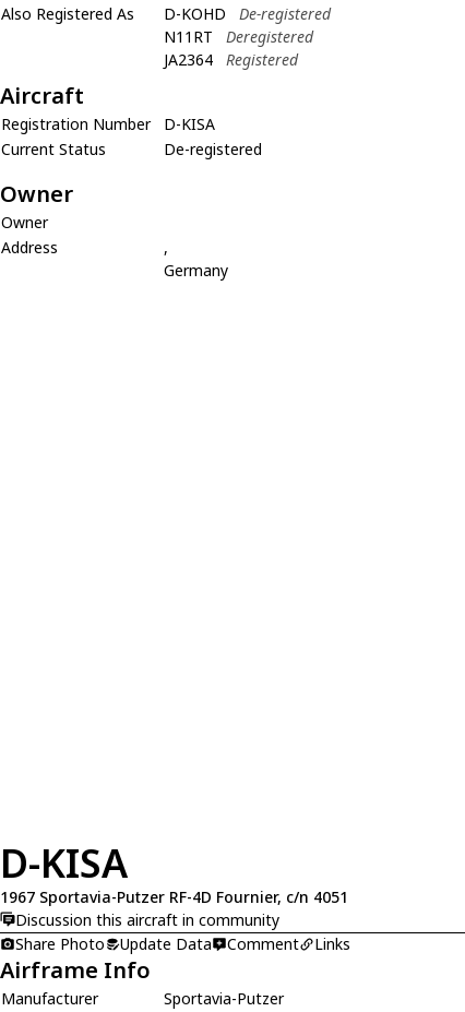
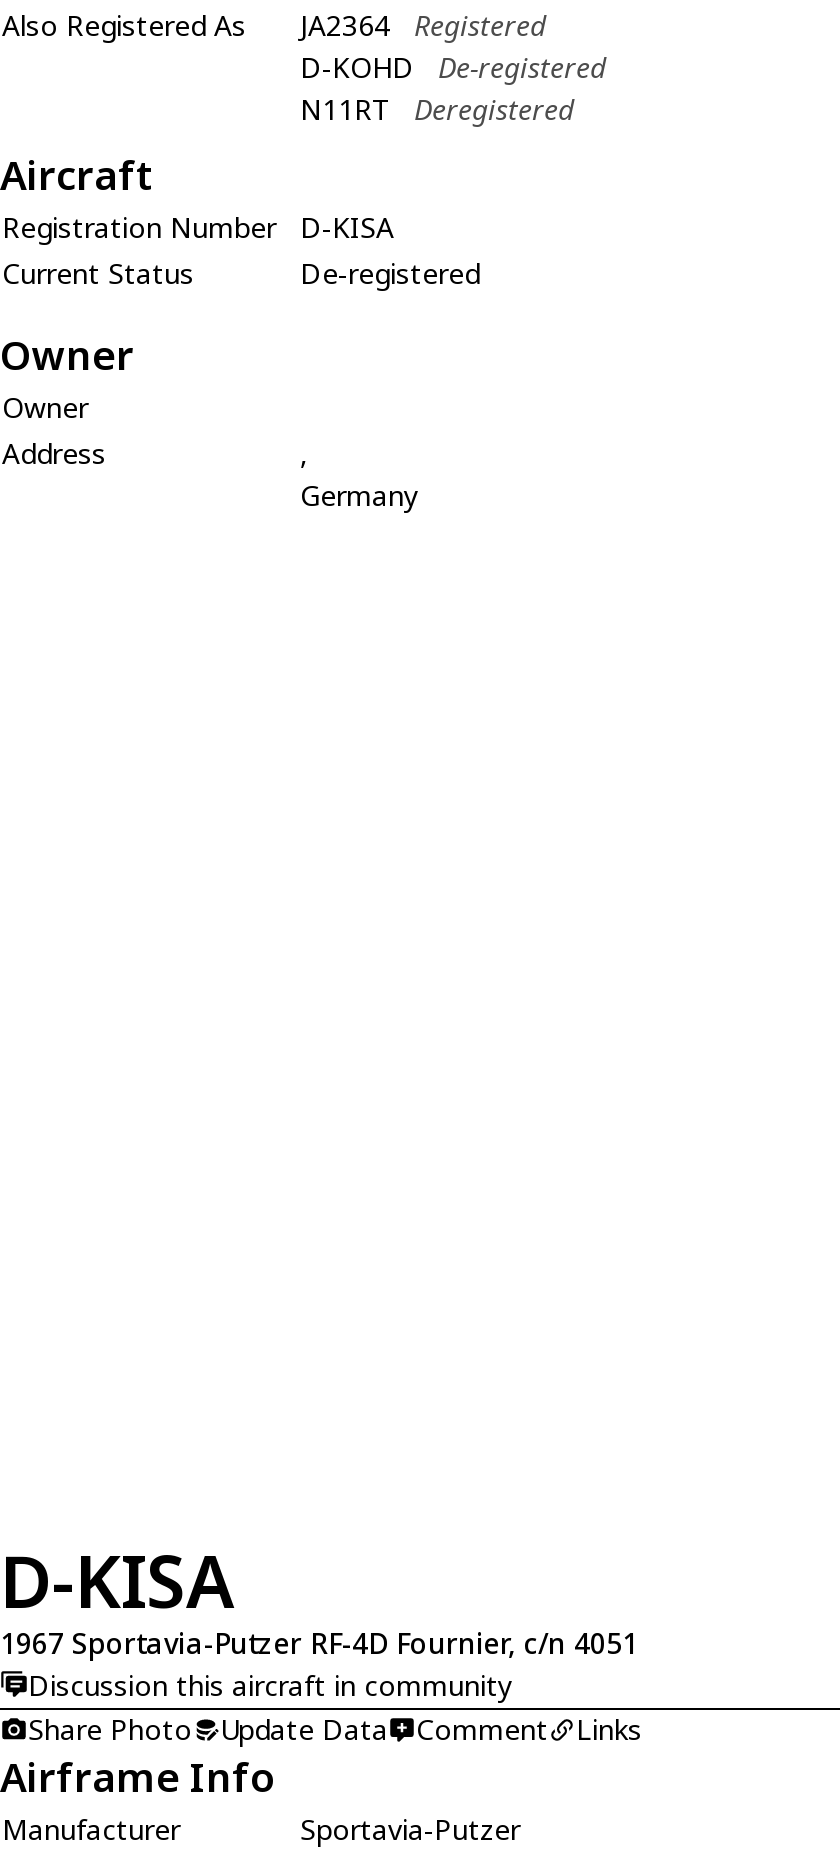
moved down: D-KOHD | De-registered | N11RT | Deregistered

moved up: JA2364 | Registered
